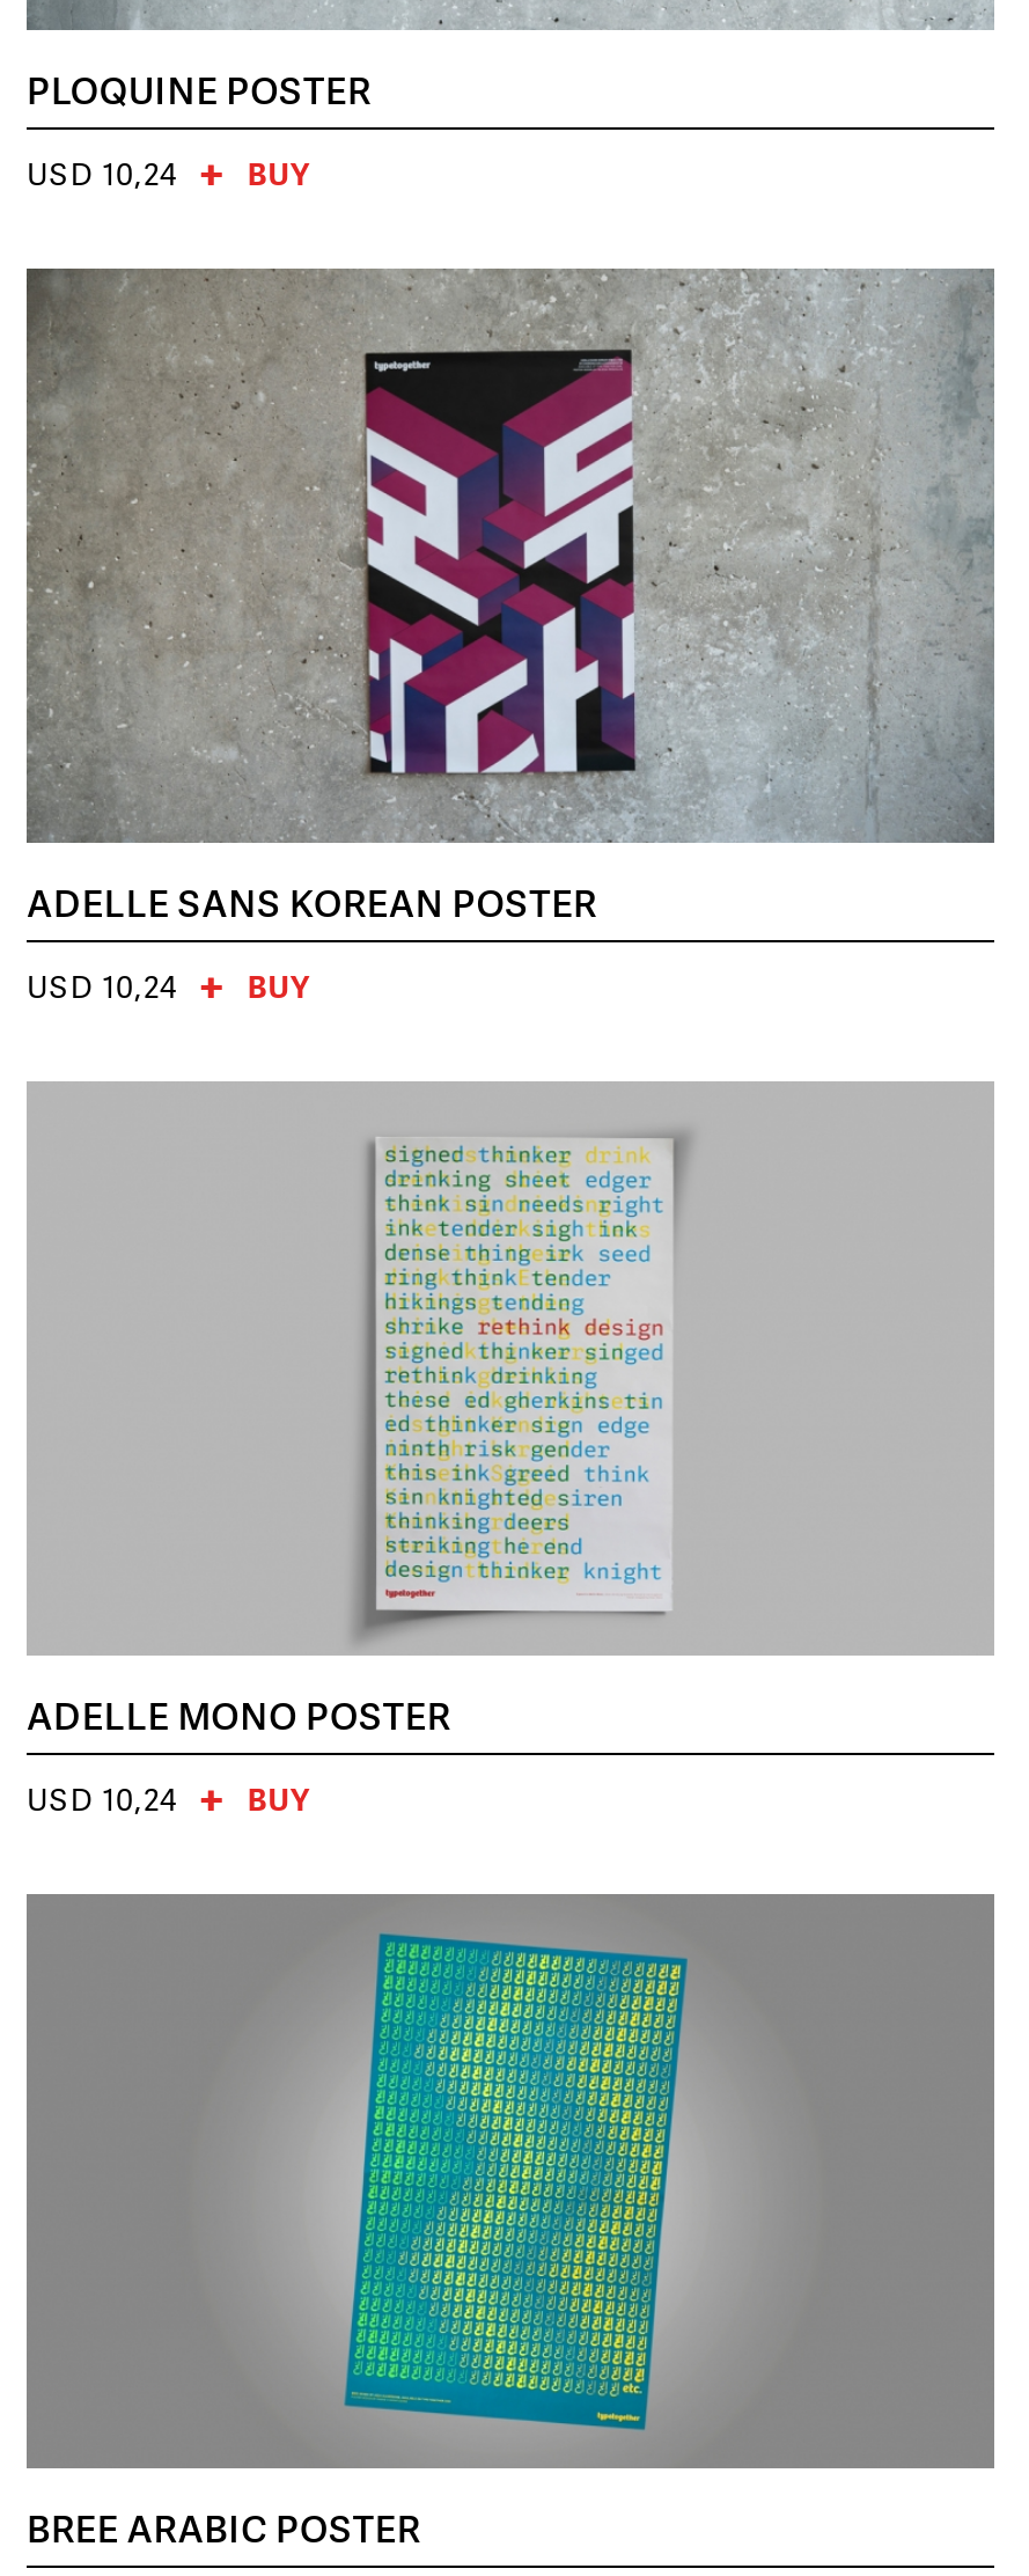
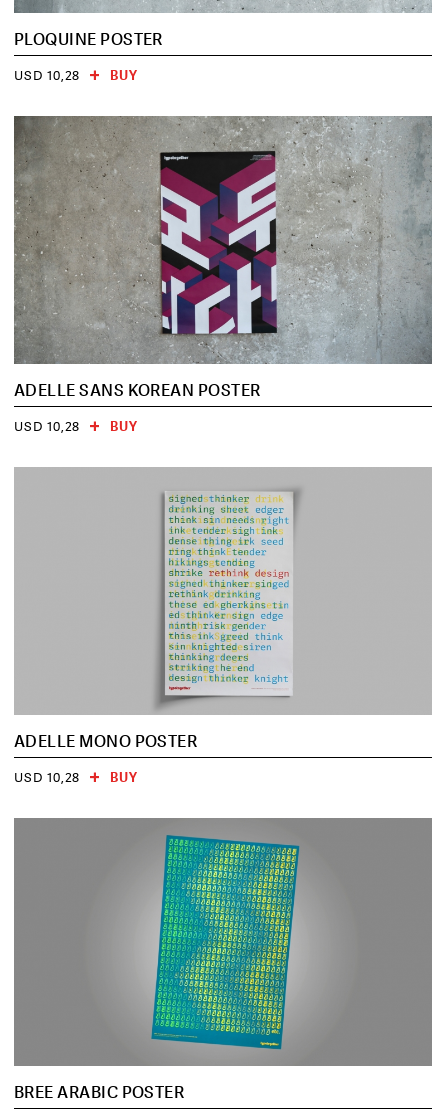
- USD 10,24 BUY
+ USD 10,28 BUY

- USD 10,24 BUY
+ USD 10,28 BUY

- USD 10,24 BUY
+ USD 10,28 BUY
